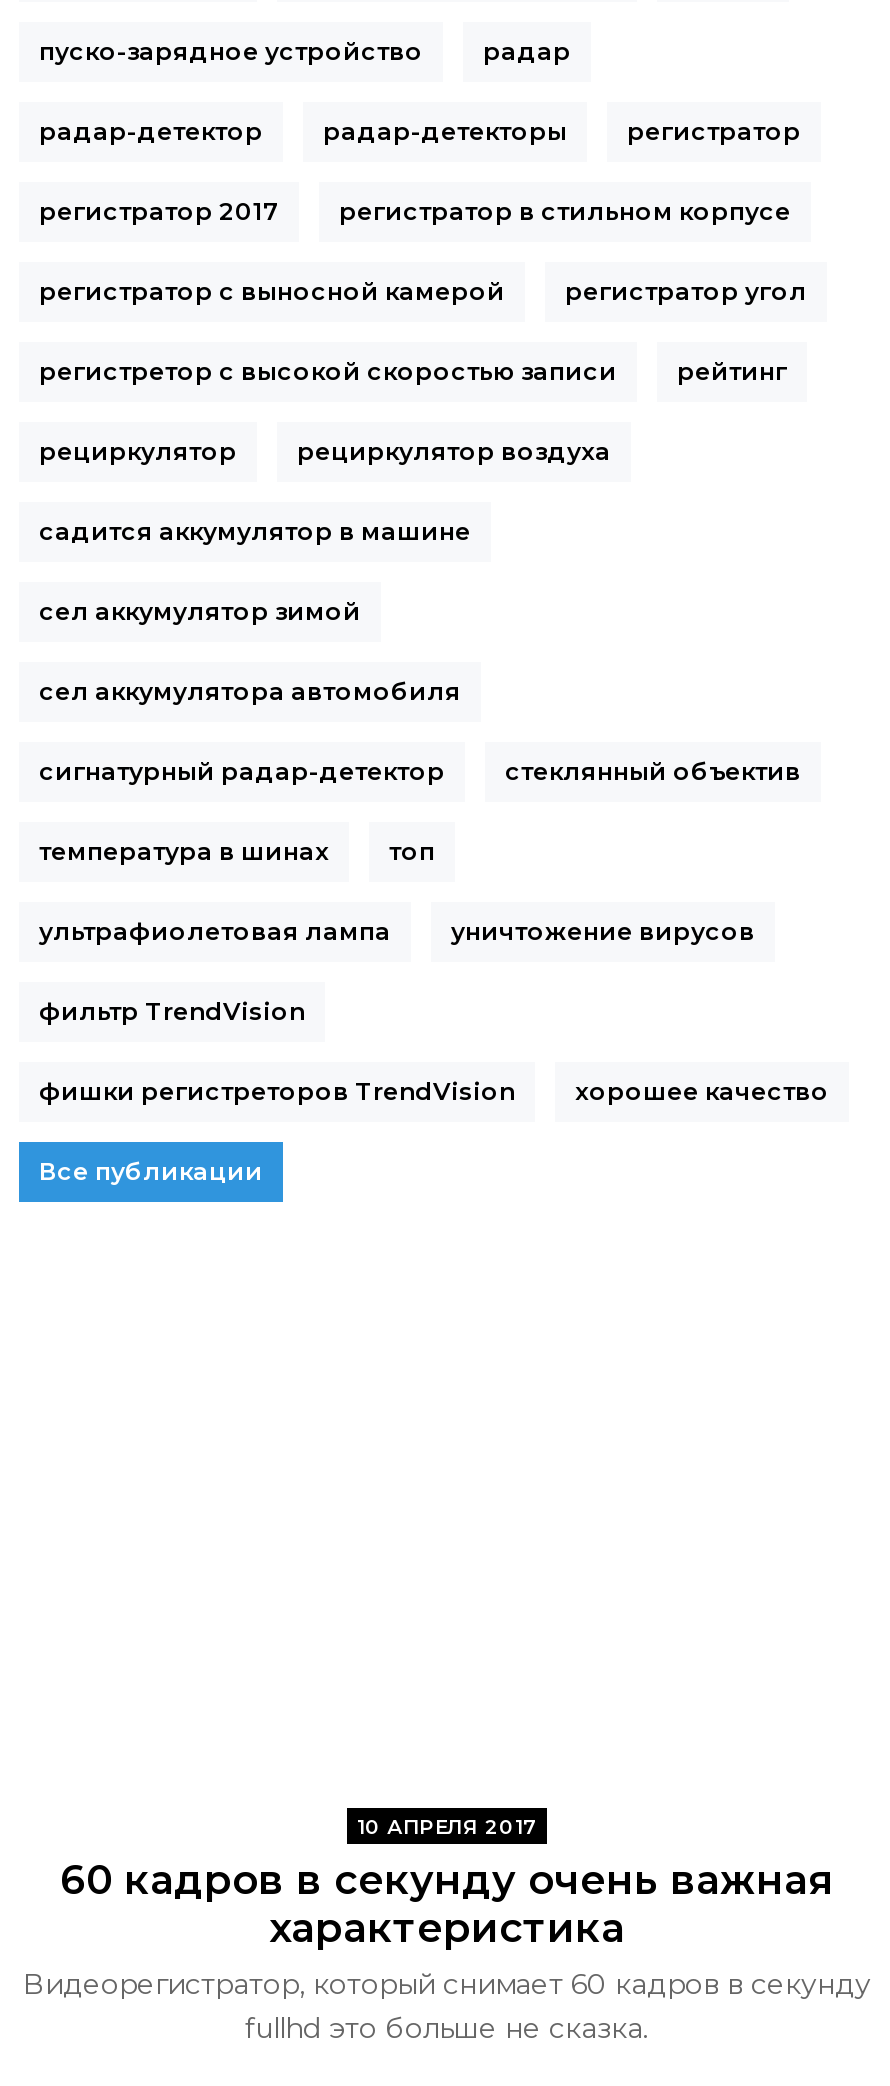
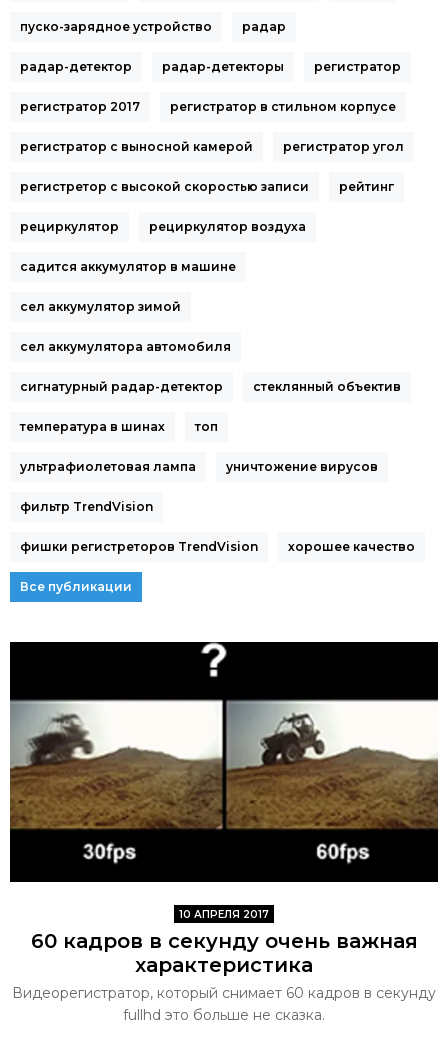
+ [image]
